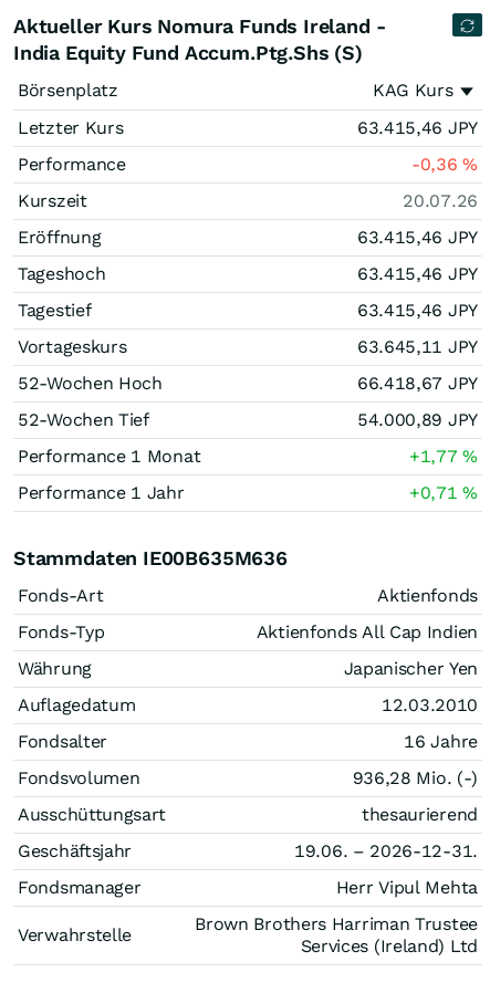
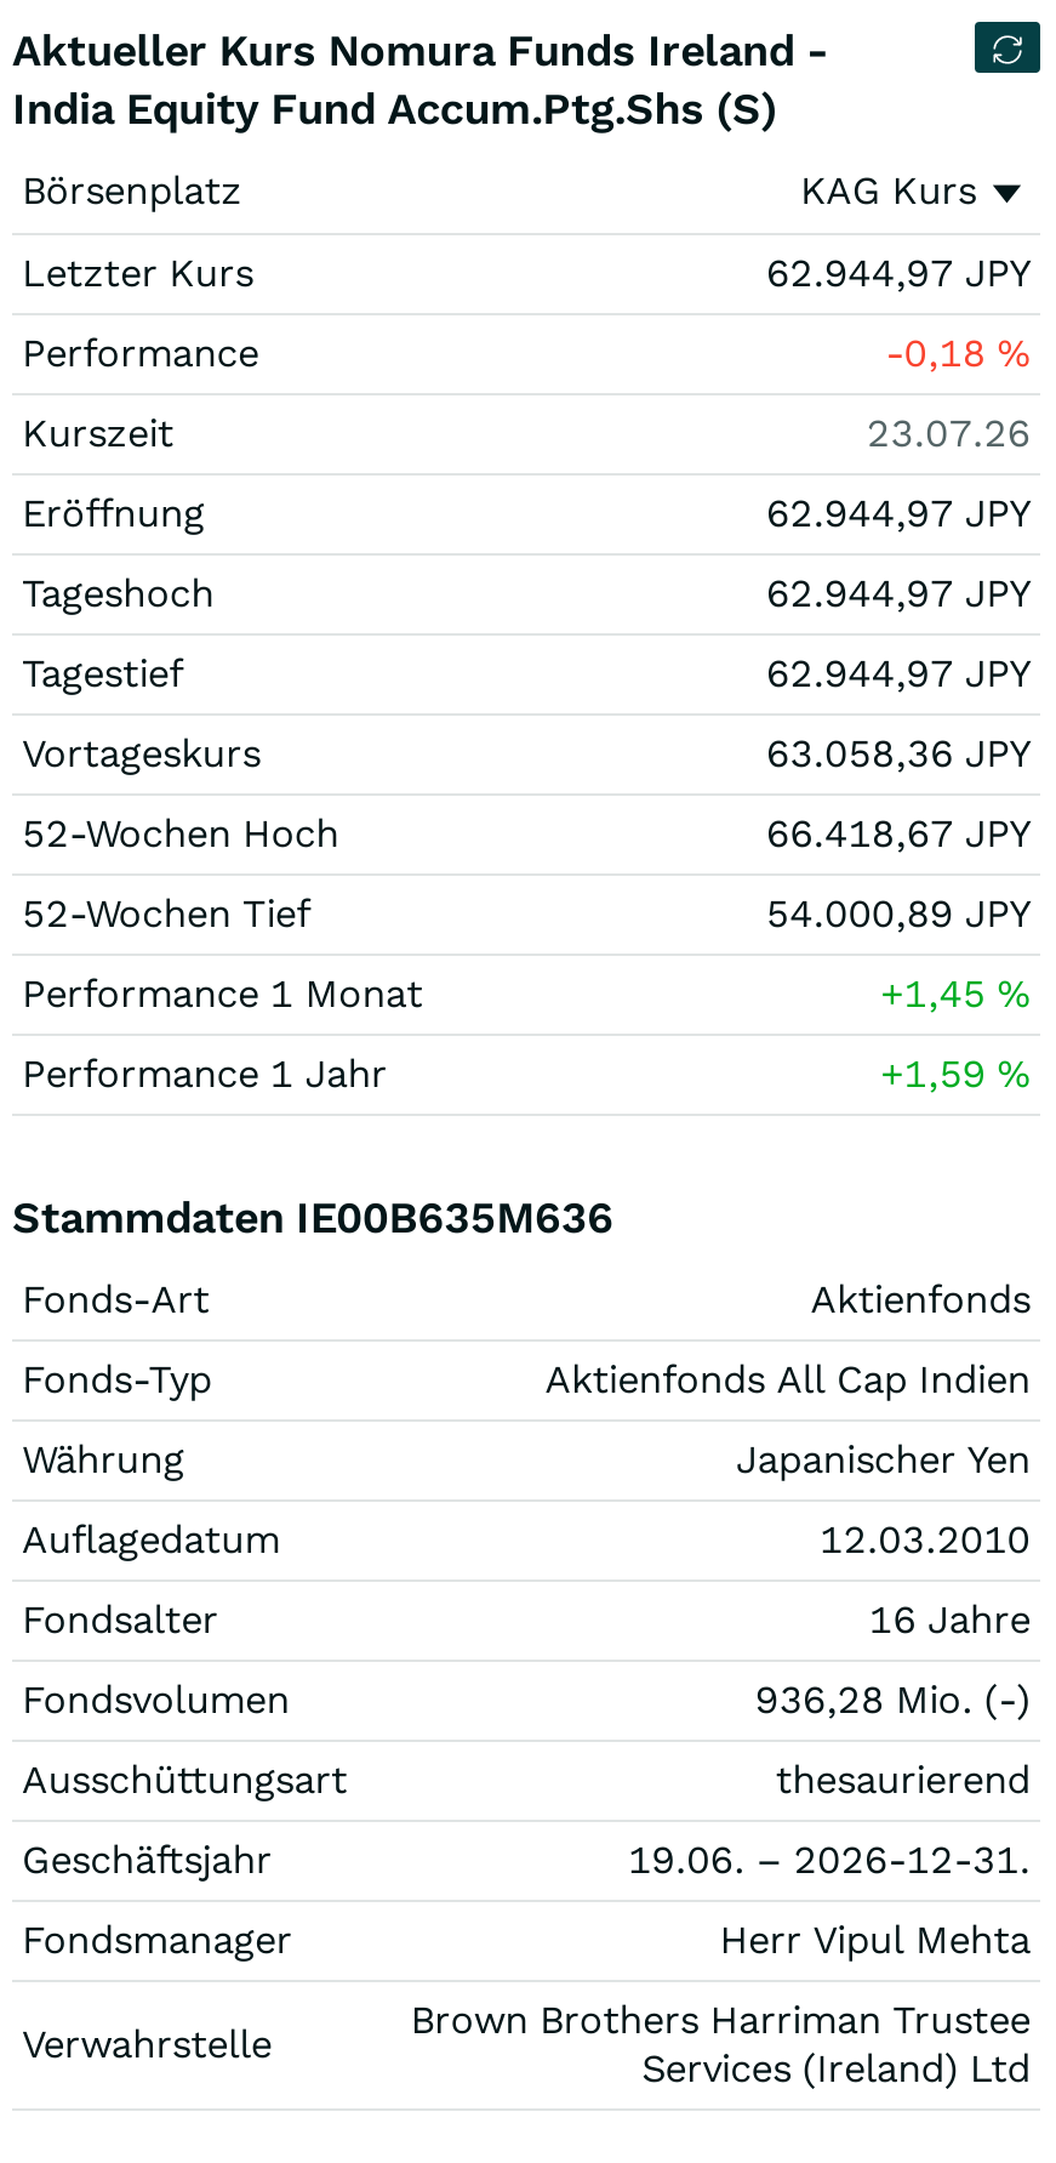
- 63.415,46 JPY
+ 62.944,97 JPY

- -0,36%
+ -0,18%

- 20.07.26
+ 23.07.26

- 63.415,46 JPY
+ 62.944,97 JPY

- 63.415,46 JPY
+ 62.944,97 JPY

- 63.415,46 JPY
+ 62.944,97 JPY

- 63.645,11 JPY
+ 63.058,36 JPY

- +1,77%
+ +1,45%

- +0,71%
+ +1,59%
